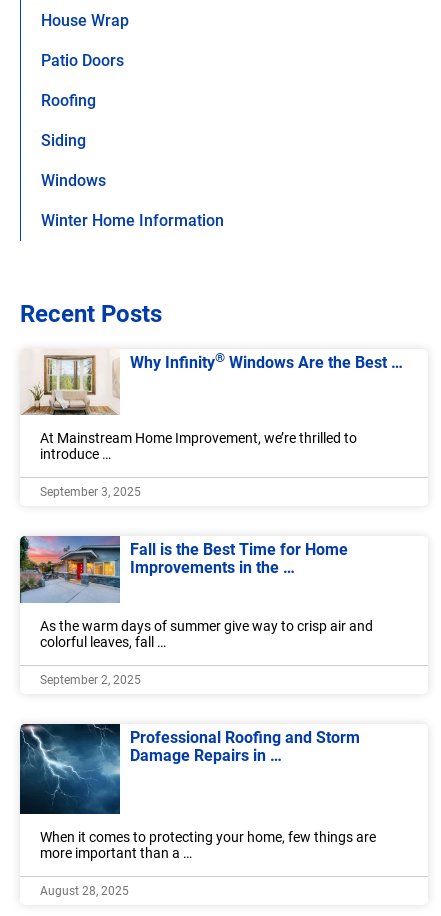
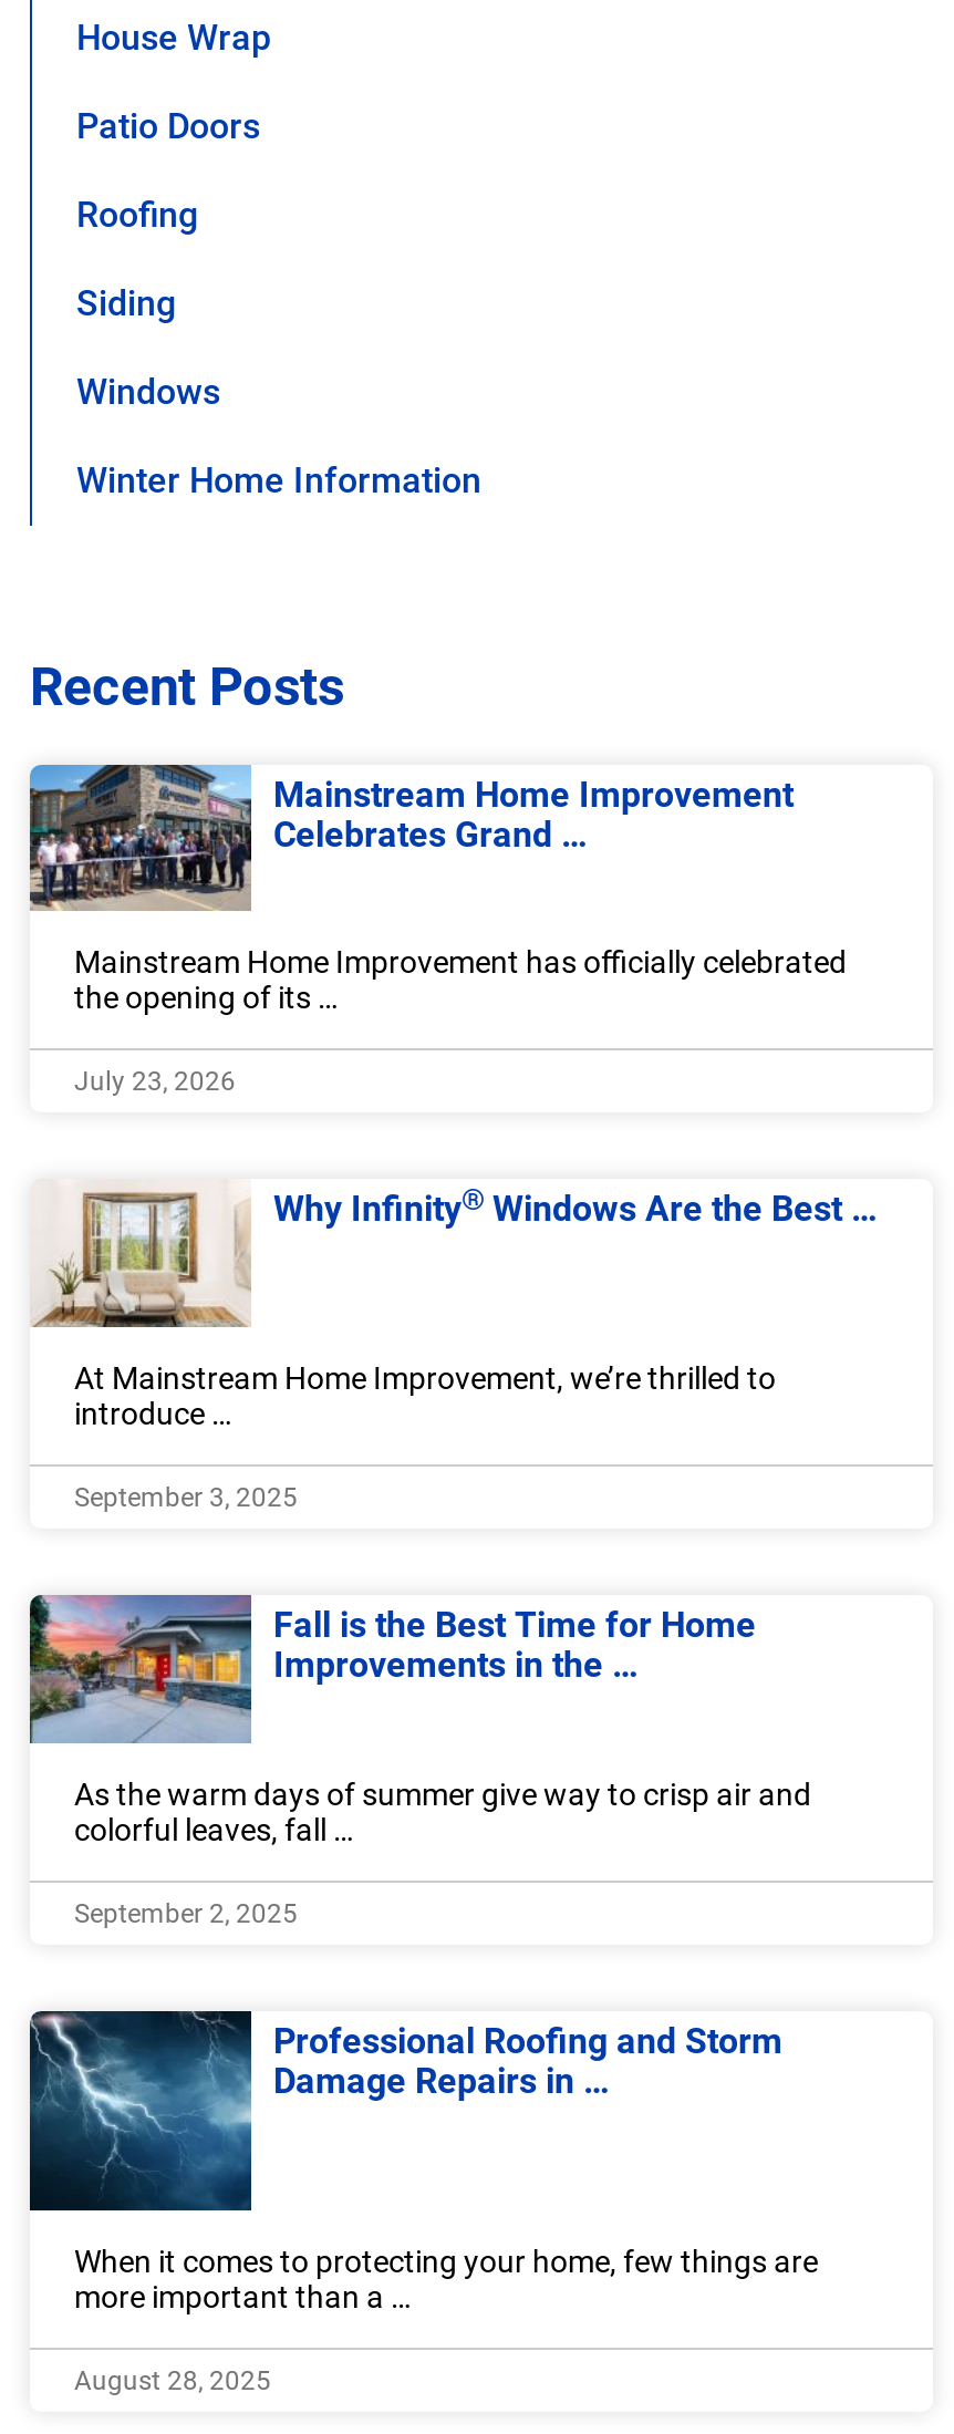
+ [image]
+ Mainstream Home Improvement
+ Celebrates Grand …
+ Mainstream Home Improvement has officially celebrated
+ the opening of its …
+ July 23, 2026
